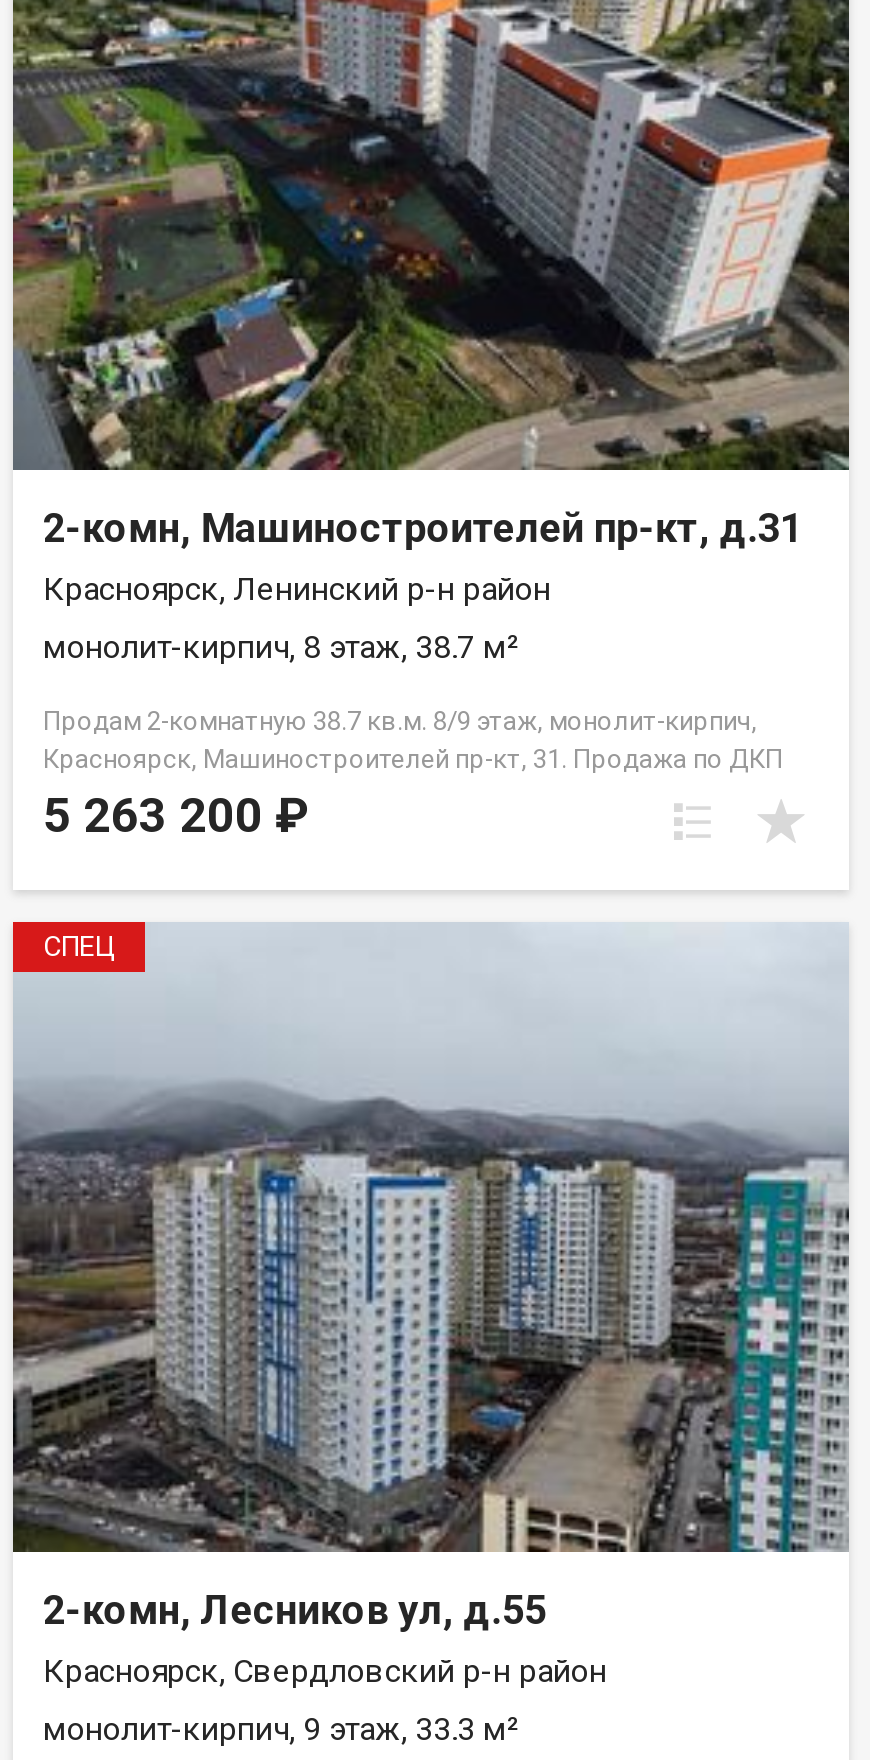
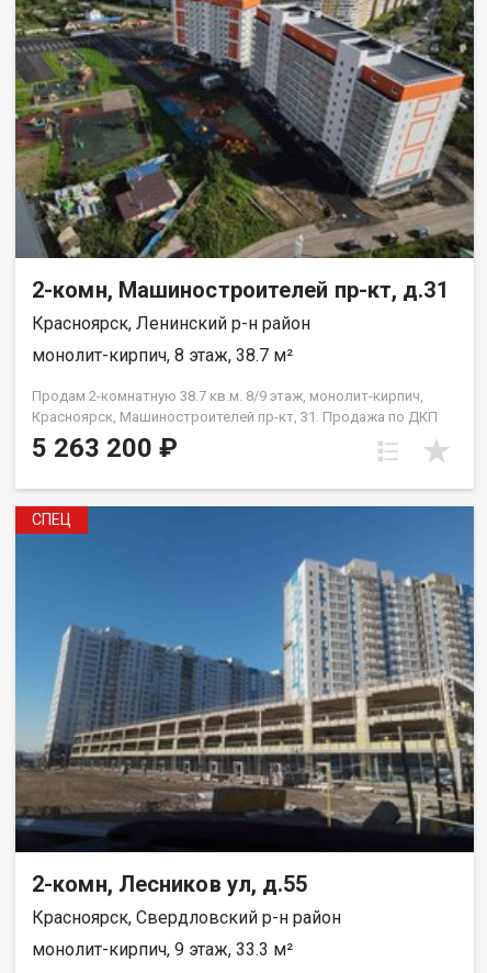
- [image]
+ [image]
